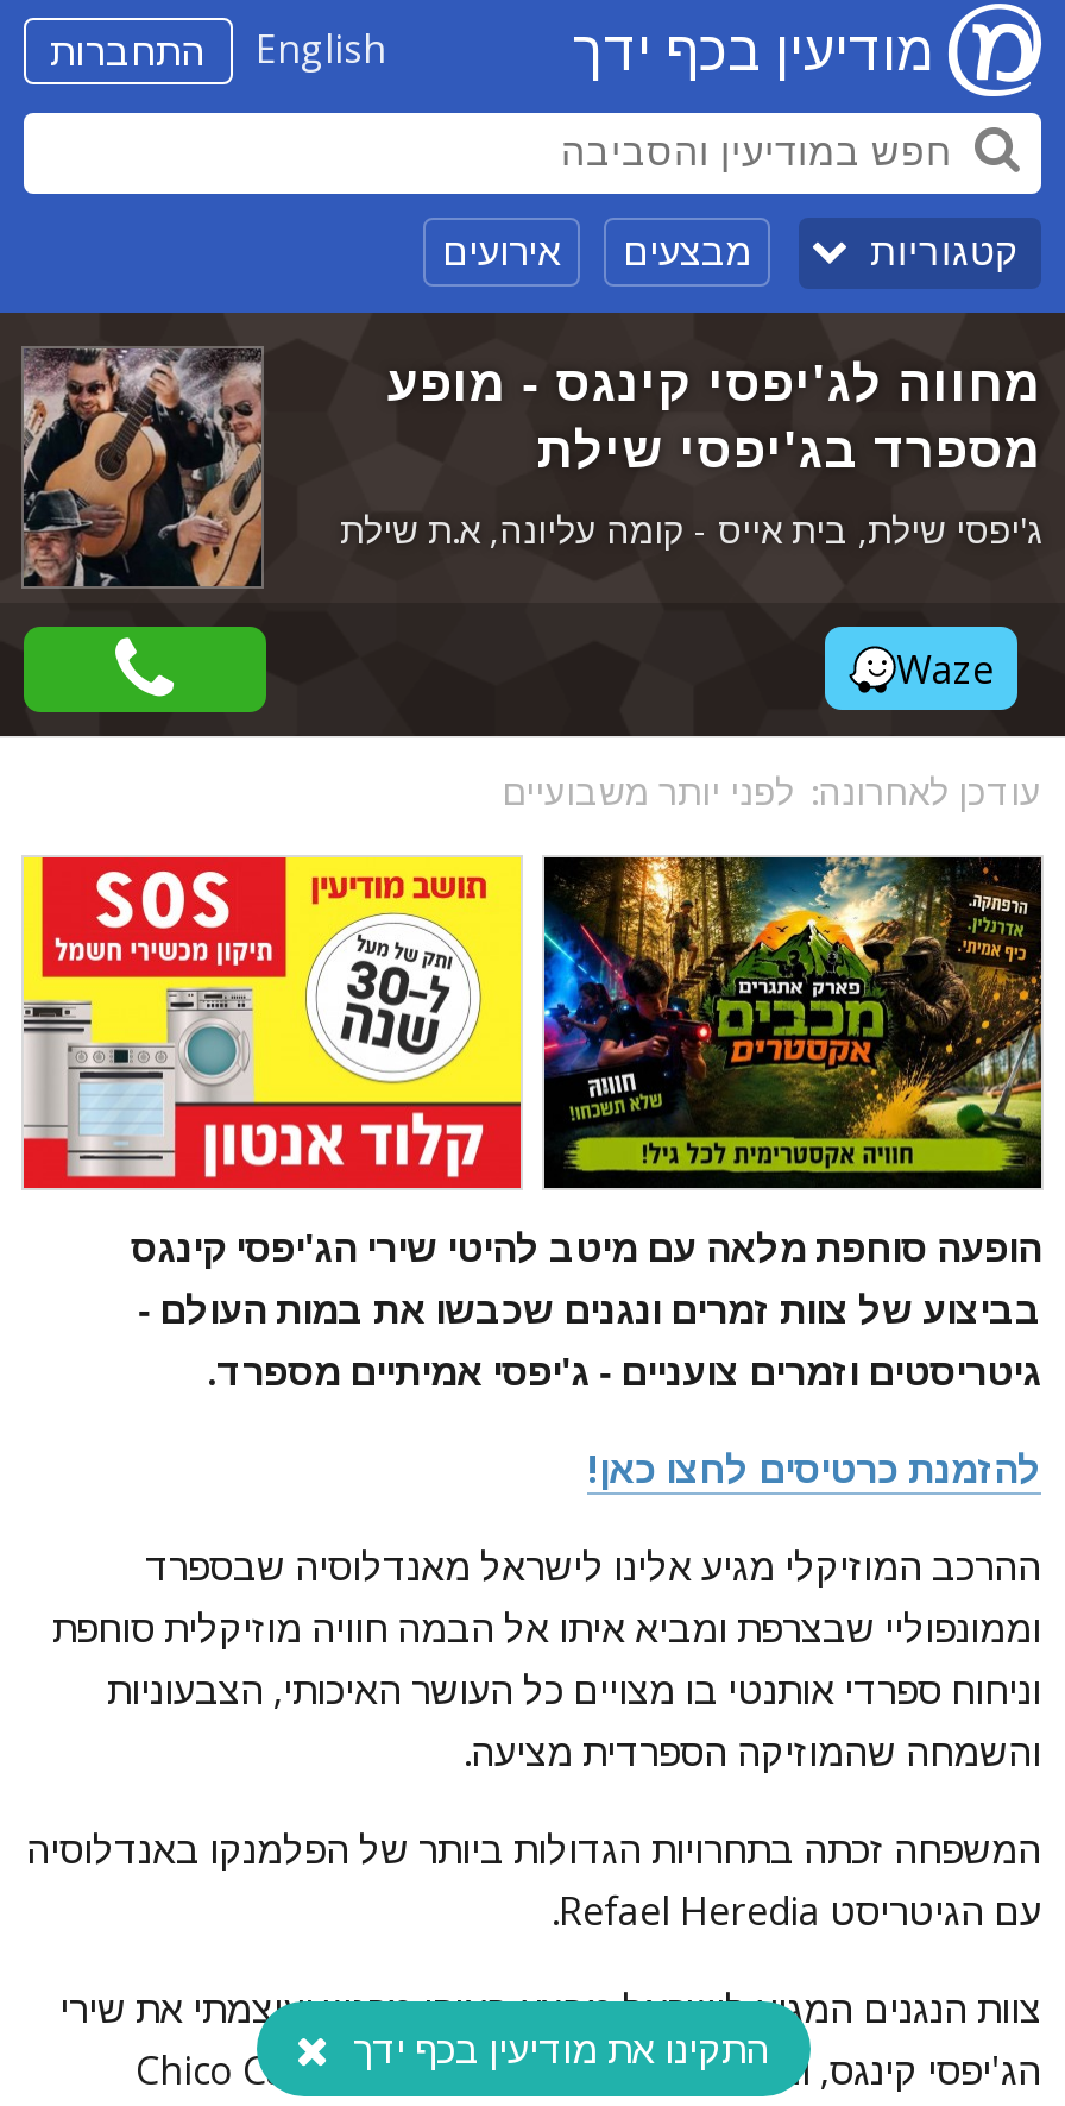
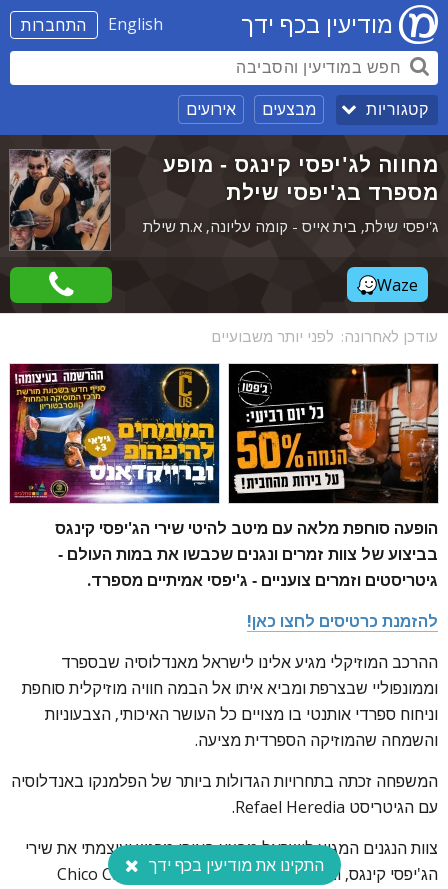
- [image]
+ [image]

- [image]
+ [image]
